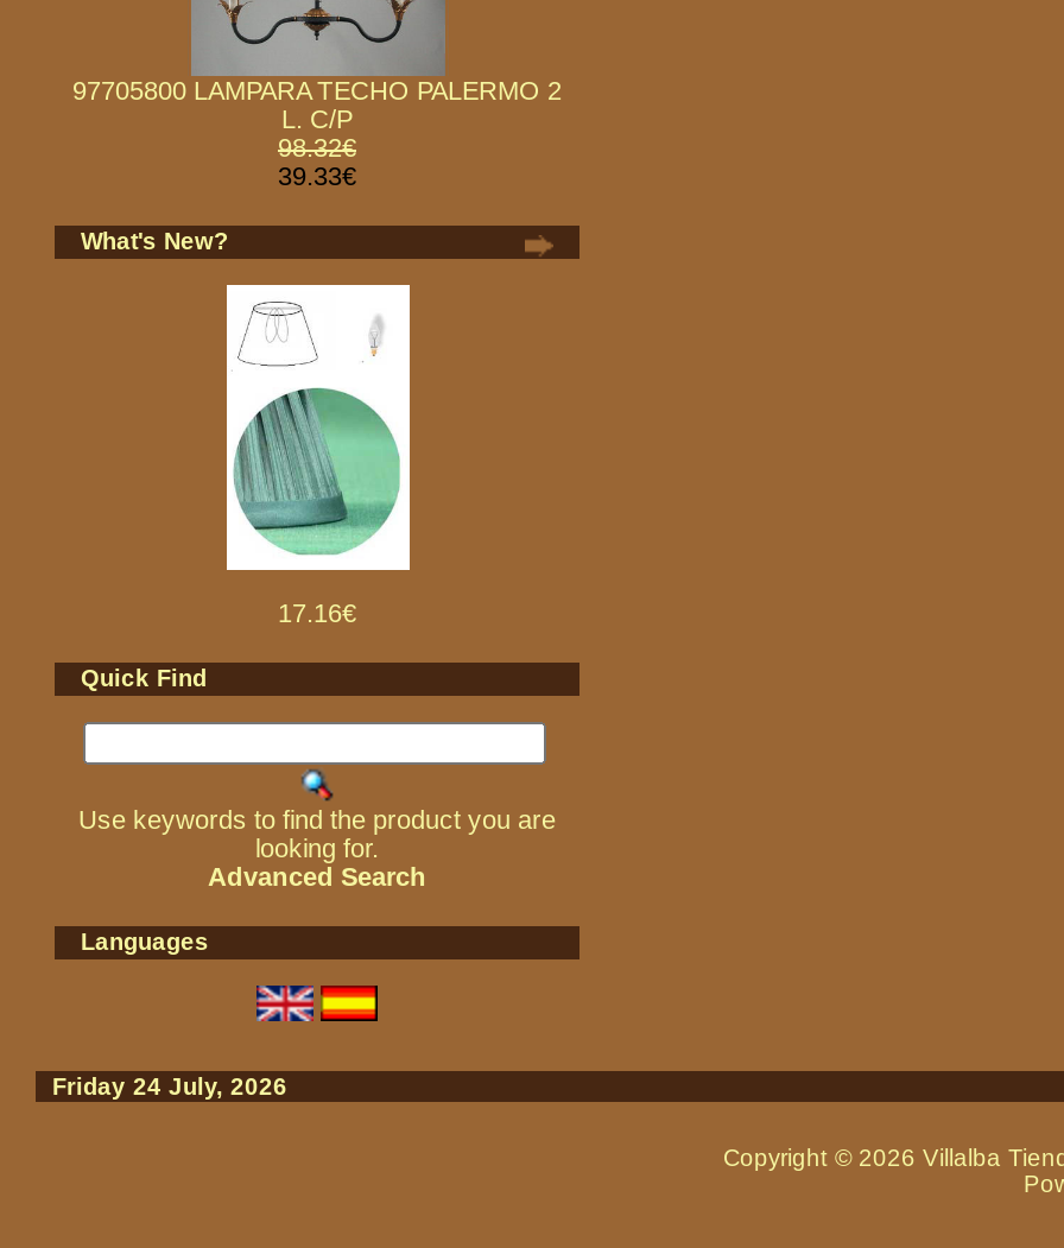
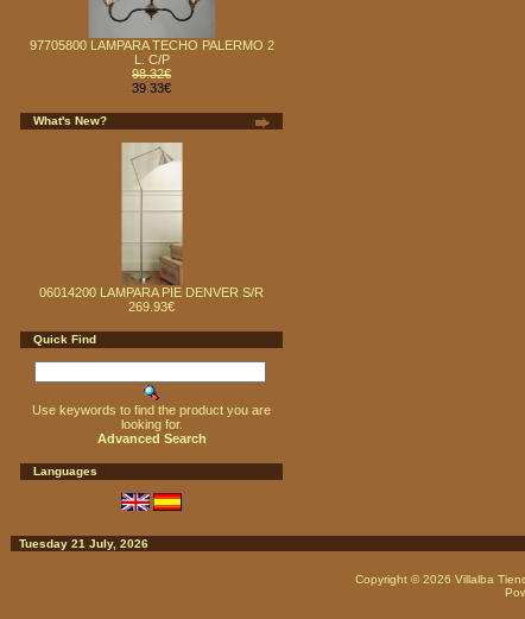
- [image]
- 17.16€
+ [image]
+ 06014200 LAMPARA PIE DENVER S/R
+ 269.93€

- Friday 24 July, 2026
+ Tuesday 21 July, 2026
